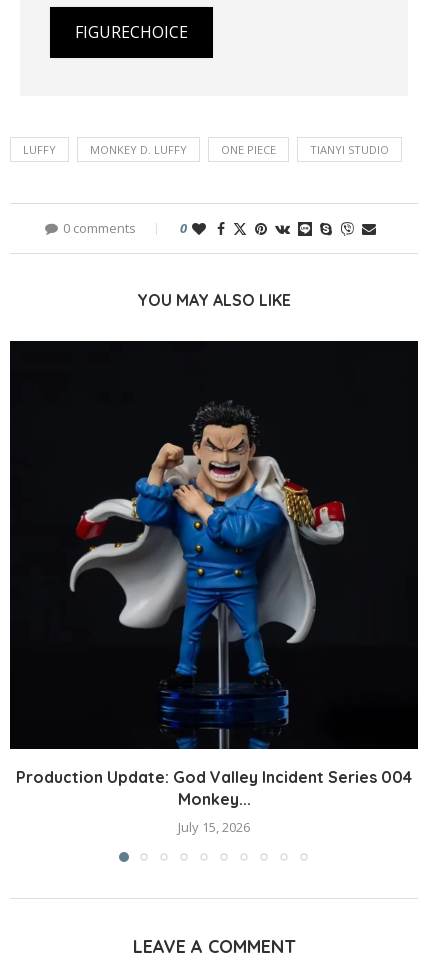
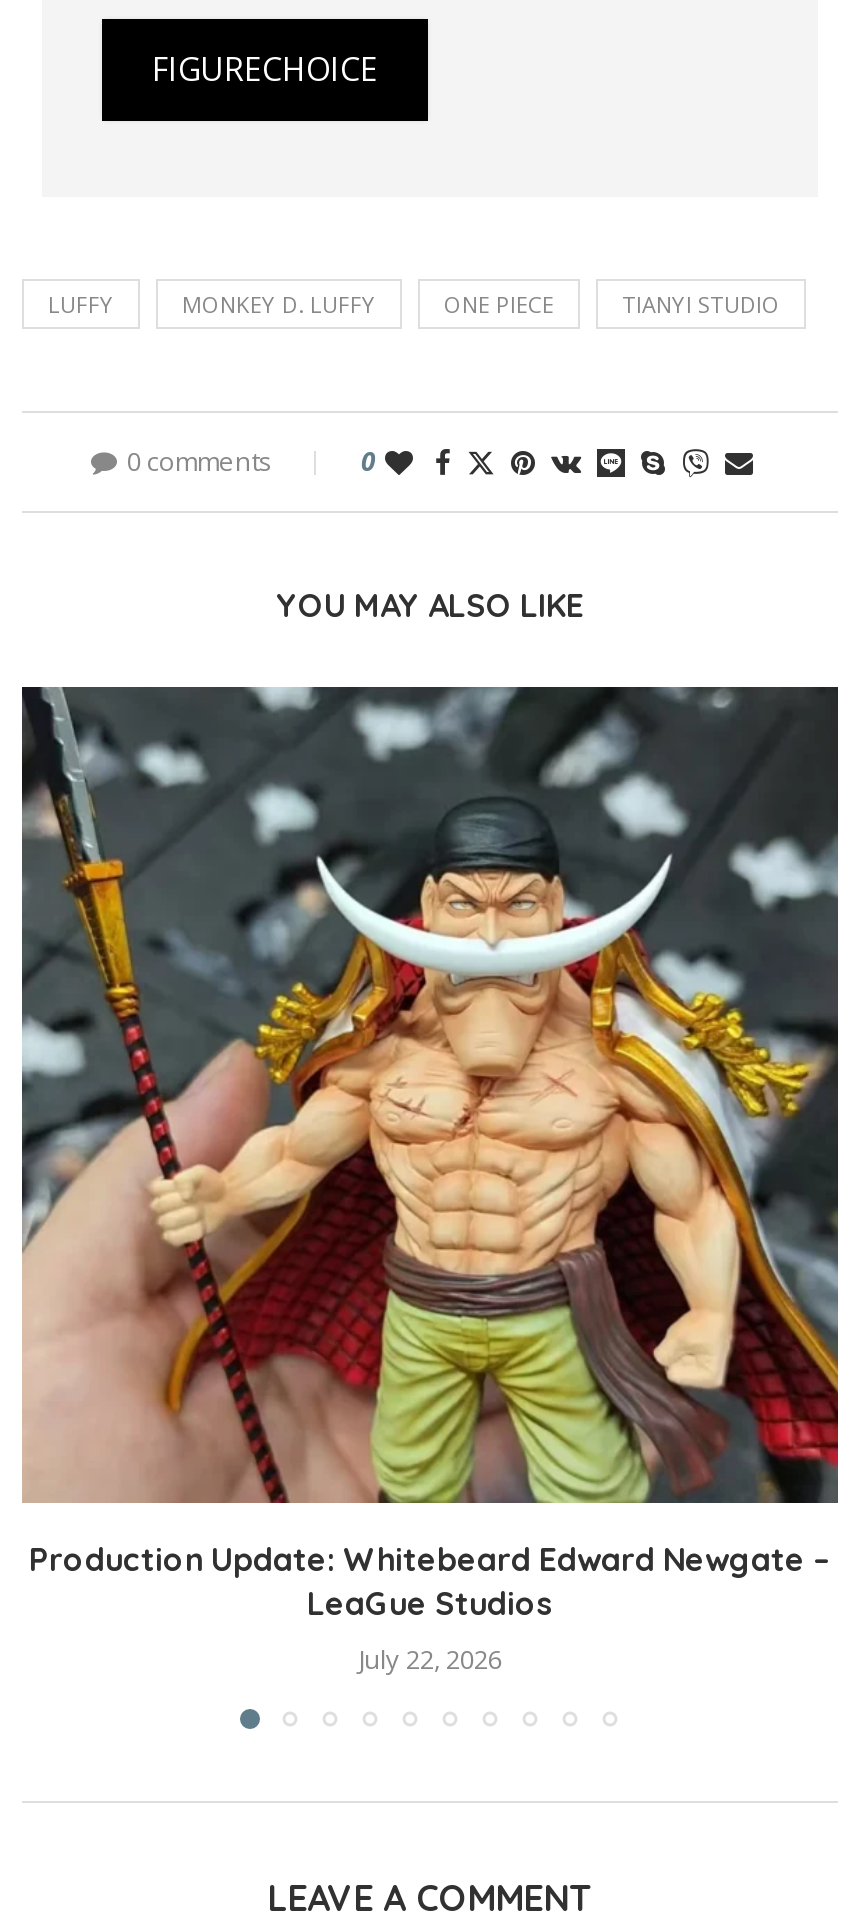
- [image]
- Production Update: God Valley Incident Series 004
- Monkey...
- July 15, 2026
+ [image]
+ Production Update: Whitebeard Edward Newgate –
+ LeaGue Studios
+ July 22, 2026
